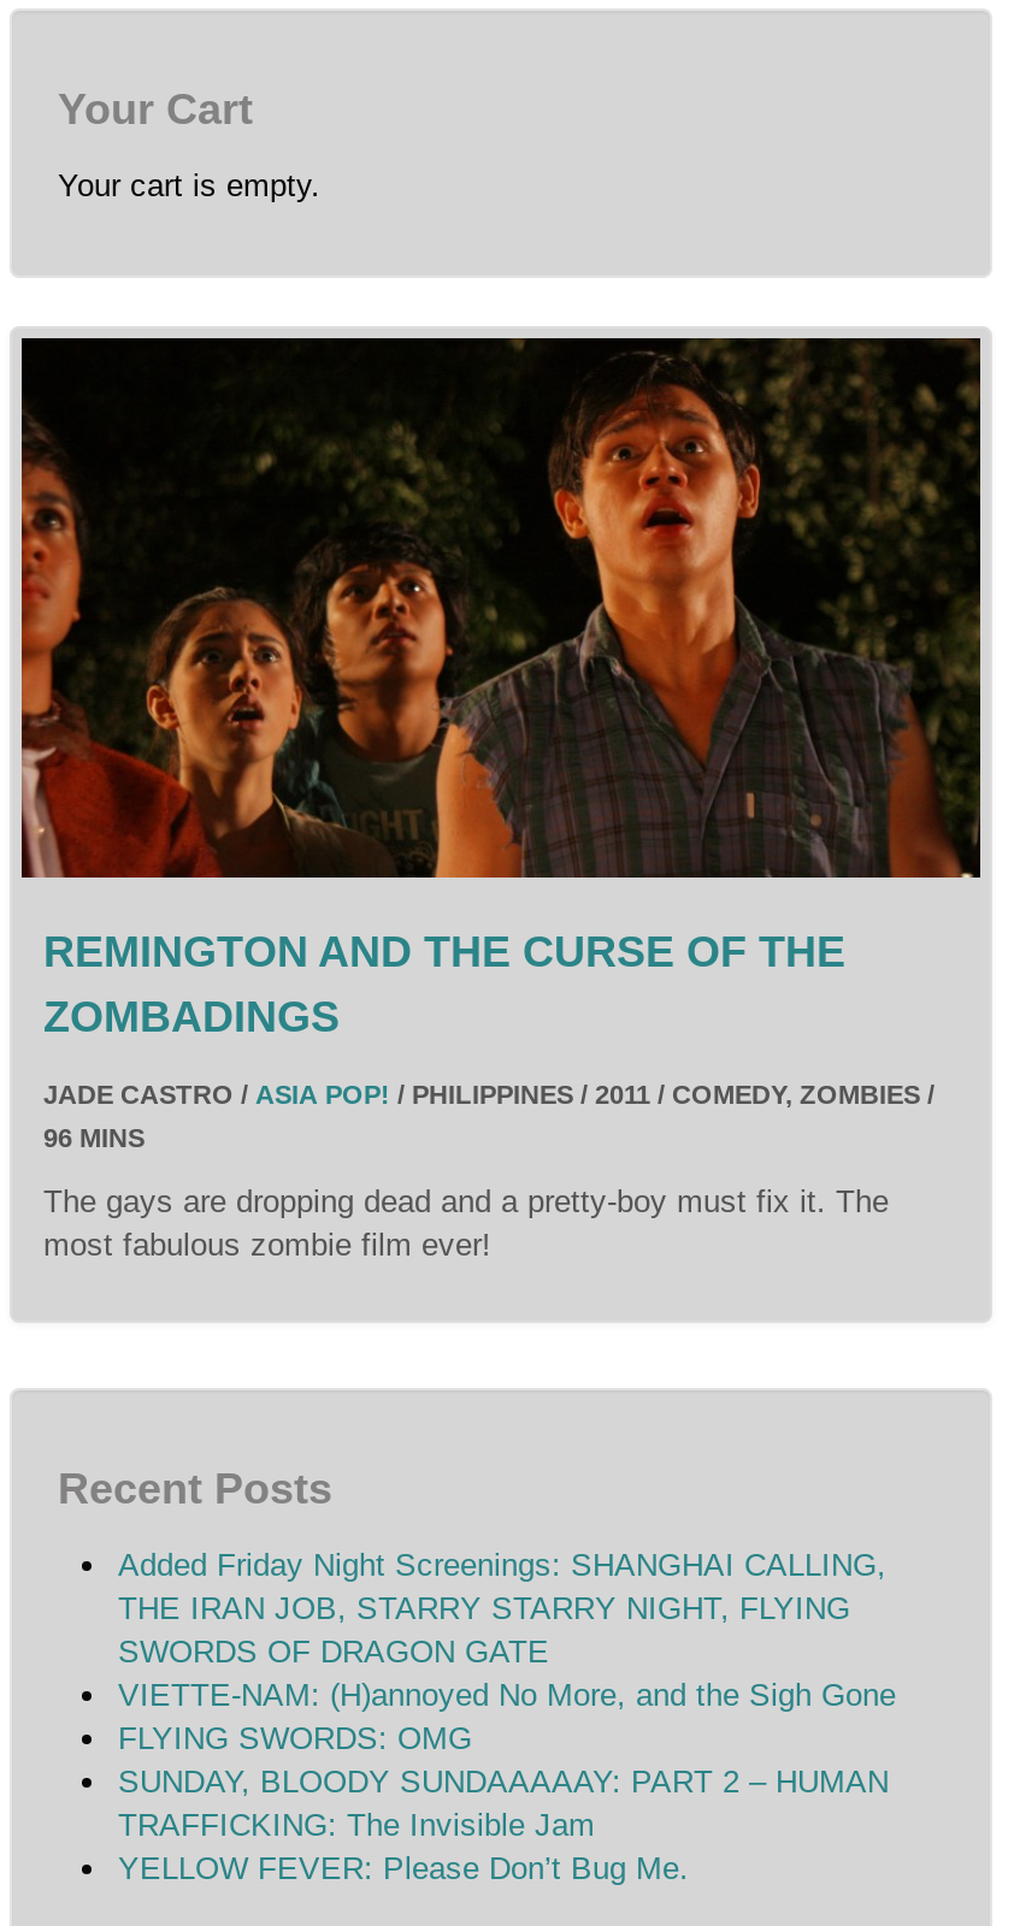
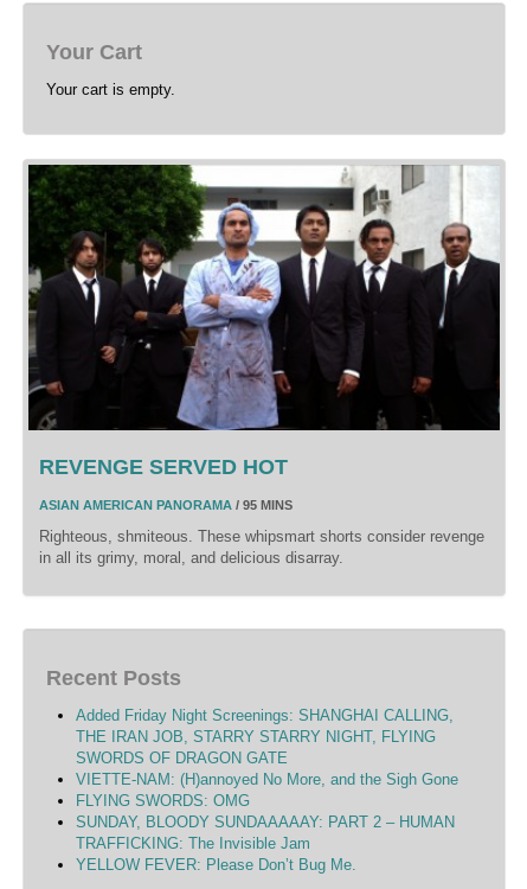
- [image]
- REMINGTON AND THE CURSE OF THE
- ZOMBADINGS
- JADE CASTRO / ASIA POP! / PHILIPPINES / 2011 / COMEDY, ZOMBIES /
- 96 MINS
- The gays are dropping dead and a pretty-boy must fix it. The
- most fabulous zombie film ever!
+ [image]
+ REVENGE SERVED HOT
+ ASIAN AMERICAN PANORAMA / 95 MINS
+ Righteous, shmiteous. These whipsmart shorts consider revenge
+ in all its grimy, moral, and delicious disarray.
